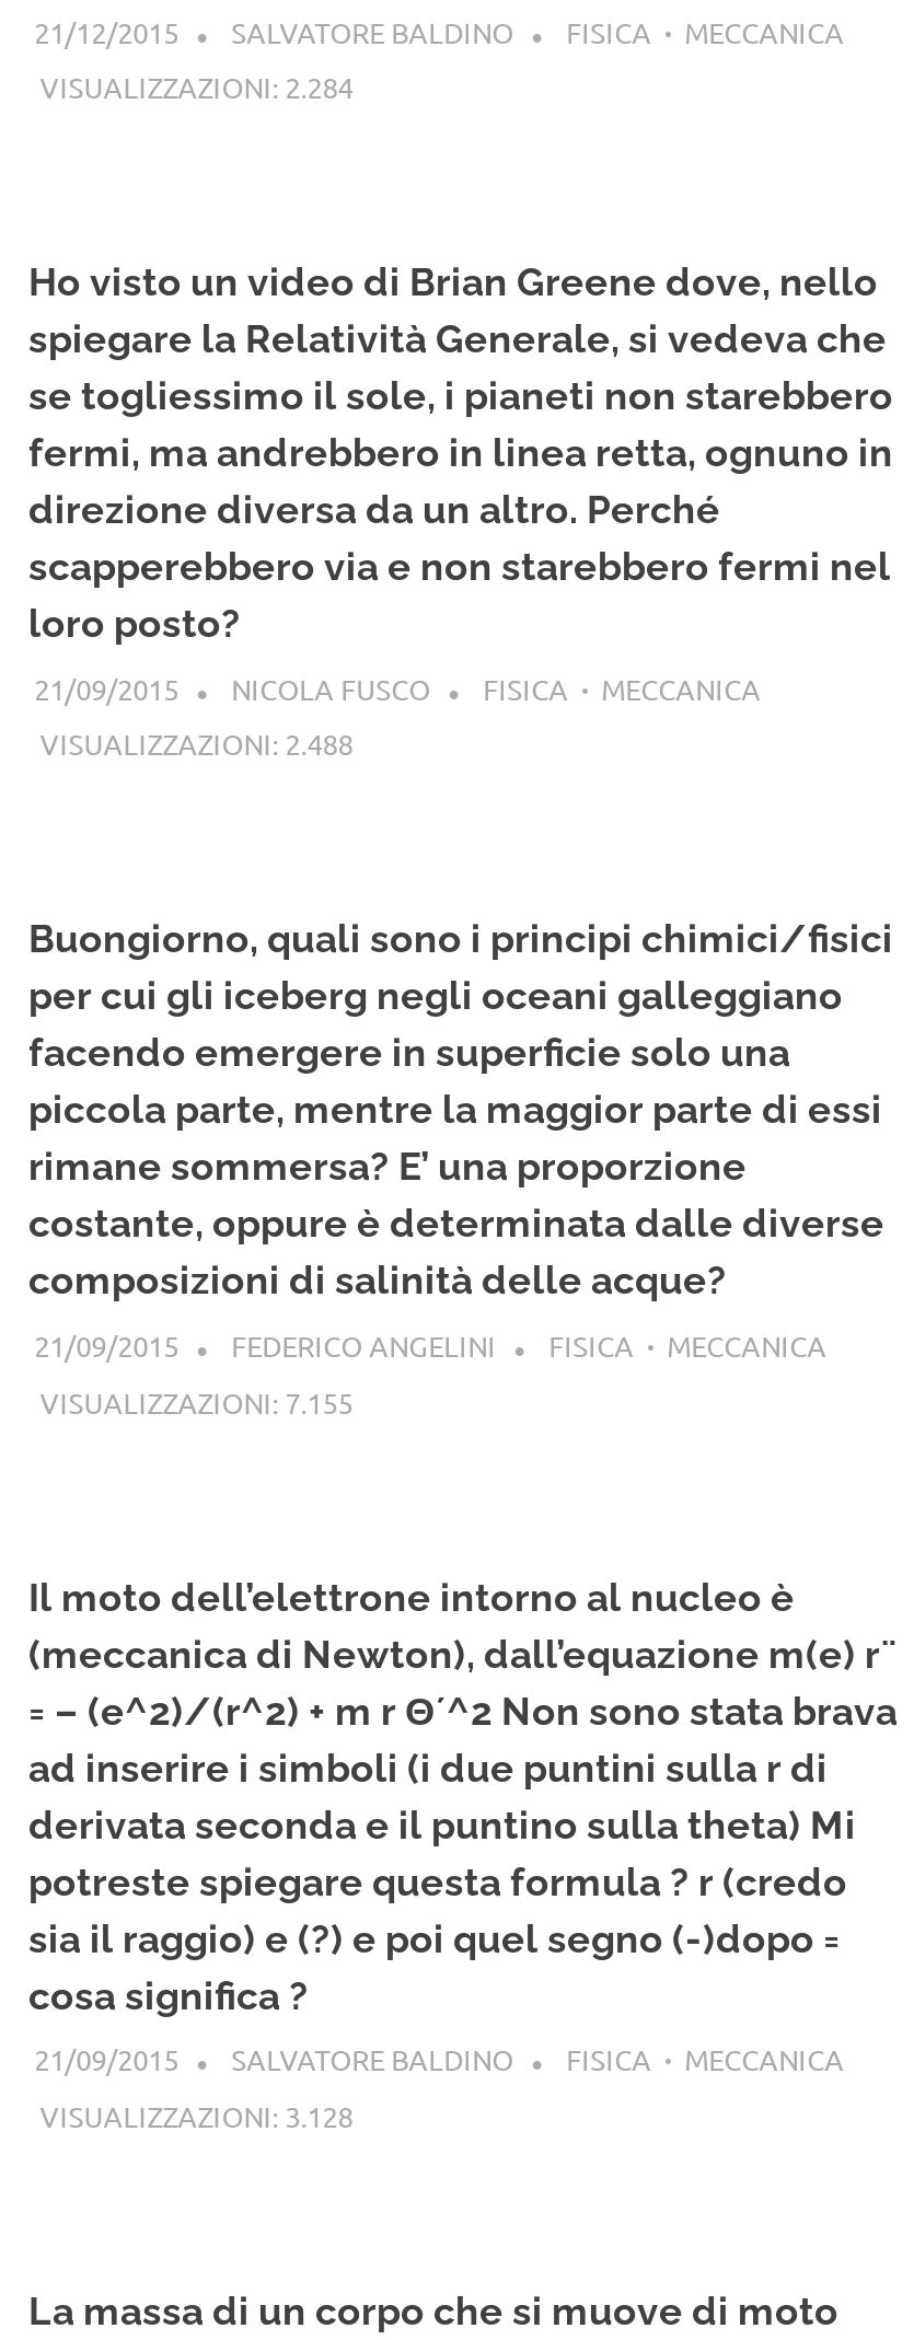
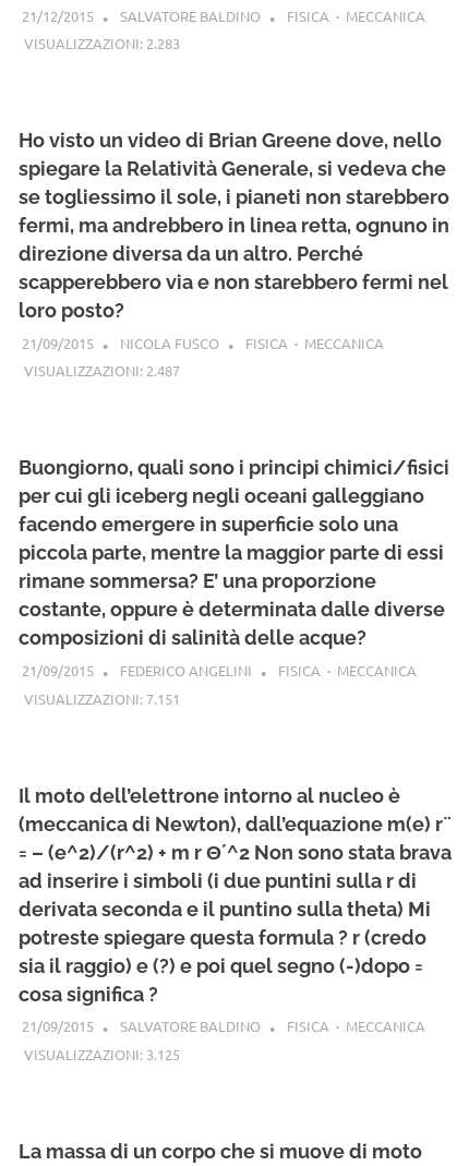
- VISUALIZZAZIONI: 2.284
+ VISUALIZZAZIONI: 2.283

- VISUALIZZAZIONI: 2.488
+ VISUALIZZAZIONI: 2.487

- VISUALIZZAZIONI: 7.155
+ VISUALIZZAZIONI: 7.151

- VISUALIZZAZIONI: 3.128
+ VISUALIZZAZIONI: 3.125
